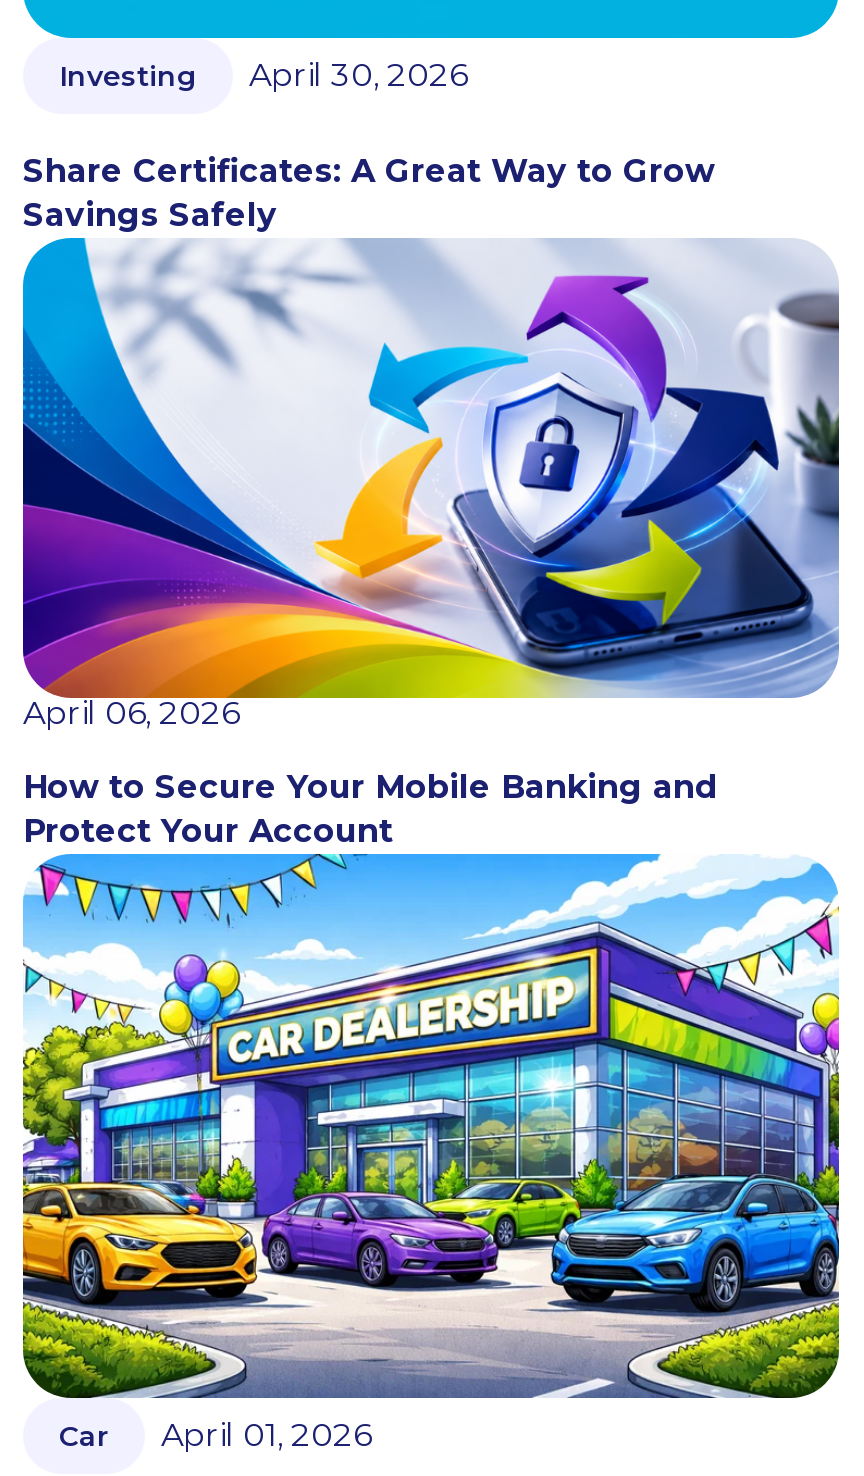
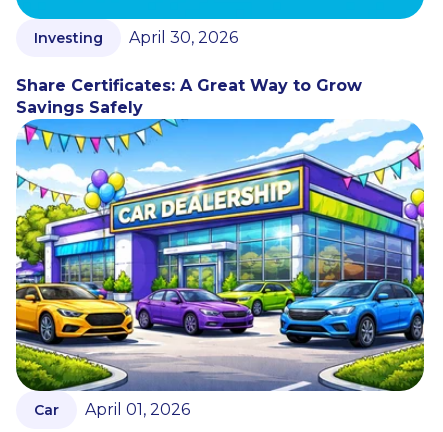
- [image]
- April 06, 2026
- How to Secure Your Mobile Banking and
- Protect Your Account
